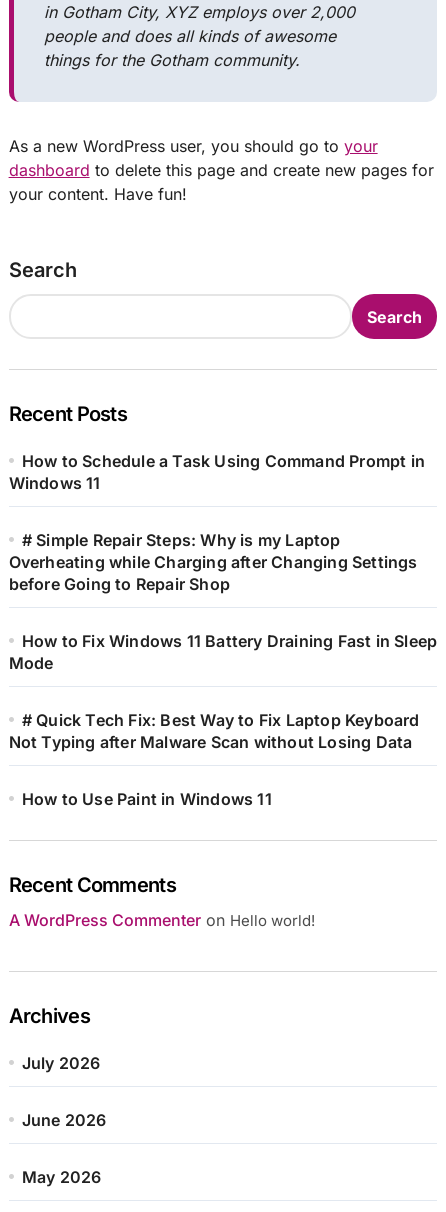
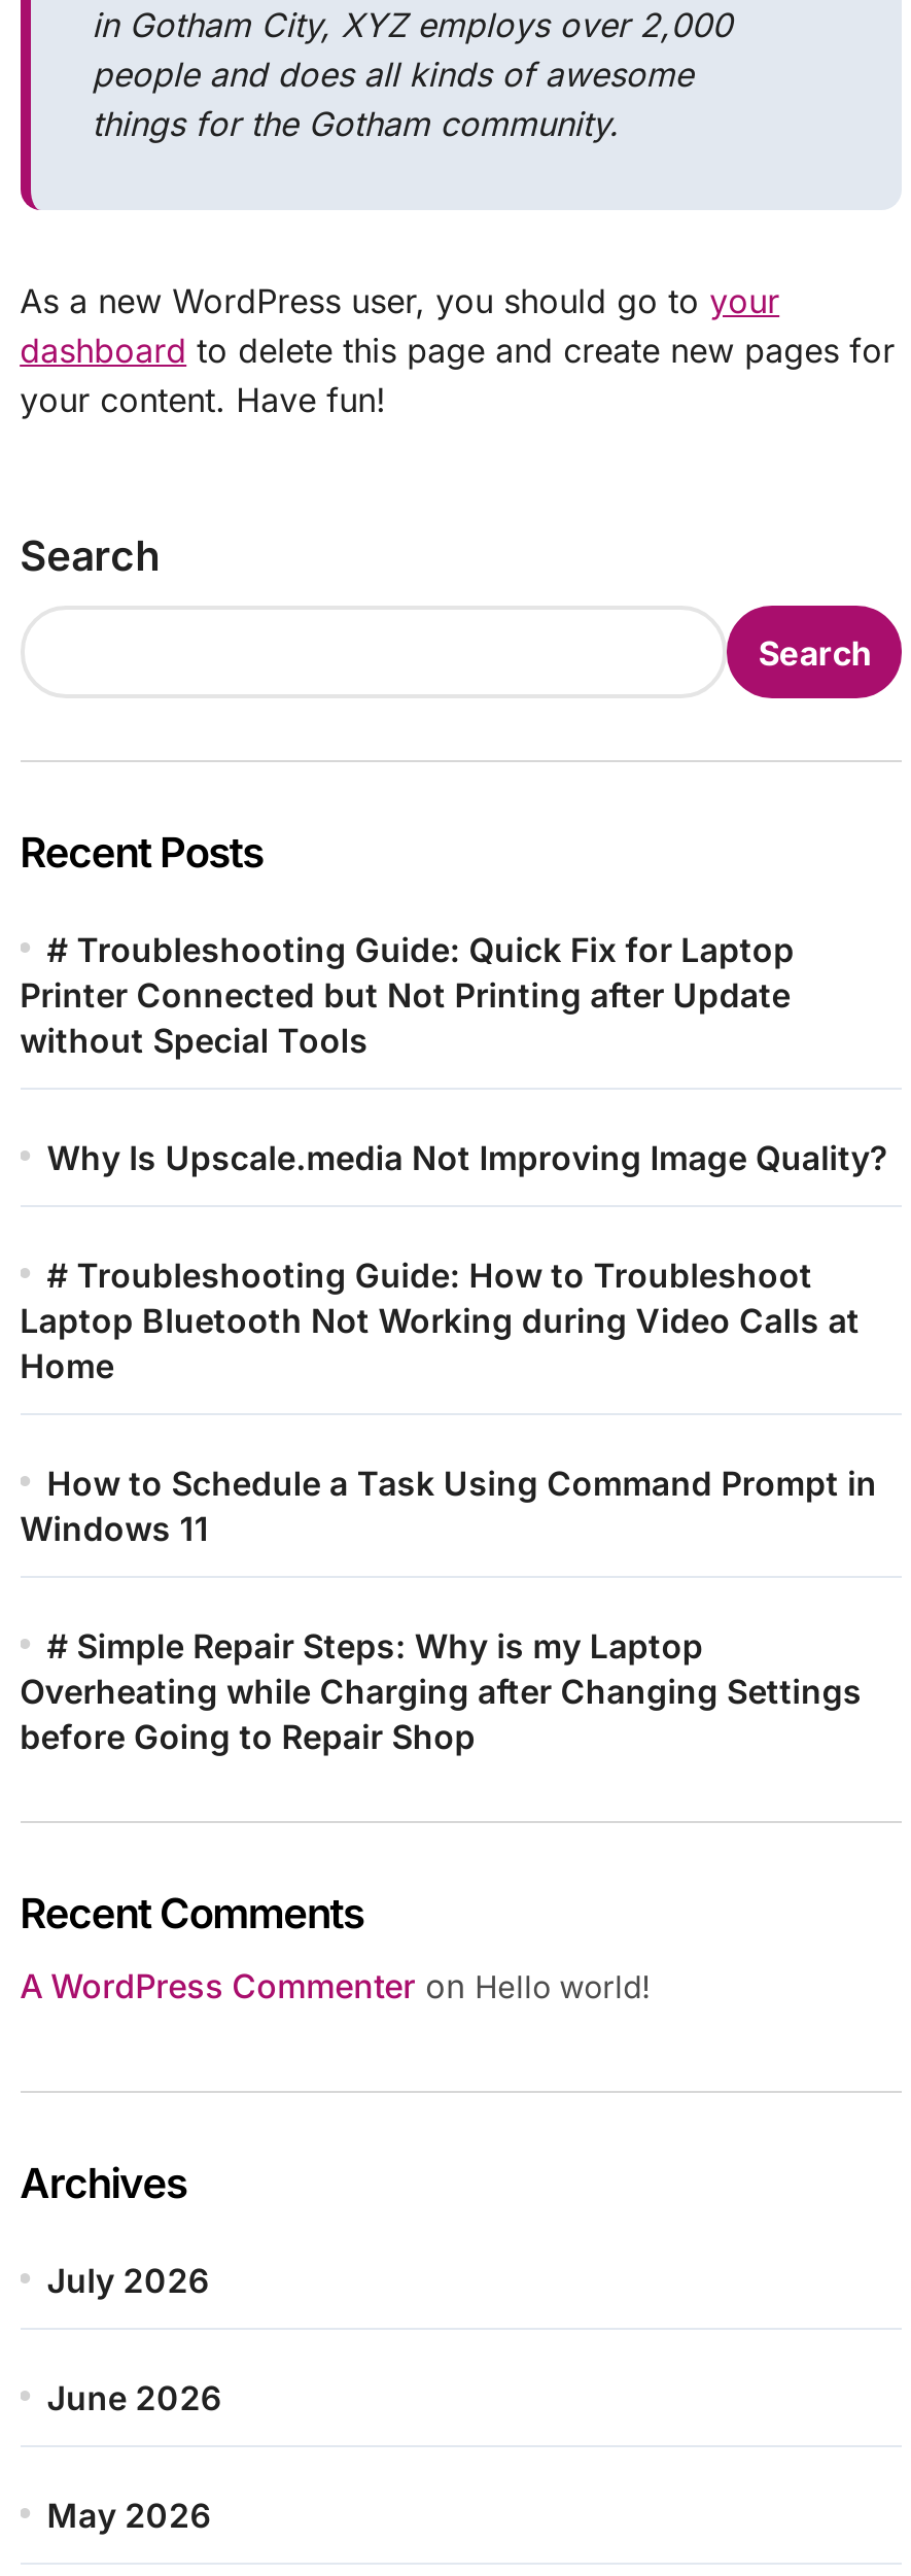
+ # Troubleshooting Guide: Quick Fix for Laptop
+ Printer Connected but Not Printing after Update
+ without Special Tools
+ Why Is Upscale.media Not Improving Image Quality?
+ # Troubleshooting Guide: How to Troubleshoot
+ Laptop Bluetooth Not Working during Video Calls at
+ Home

moved down: How to Schedule a Task Using Command Prompt in | Windows 11 | # Simple Repair Steps: Why is my Laptop | Overheating while Charging after Changing Settings | before Going to Repair Shop

- How to Fix Windows 11 Battery Draining Fast in Sleep
- Mode
- # Quick Tech Fix: Best Way to Fix Laptop Keyboard
- Not Typing after Malware Scan without Losing Data
- How to Use Paint in Windows 11
